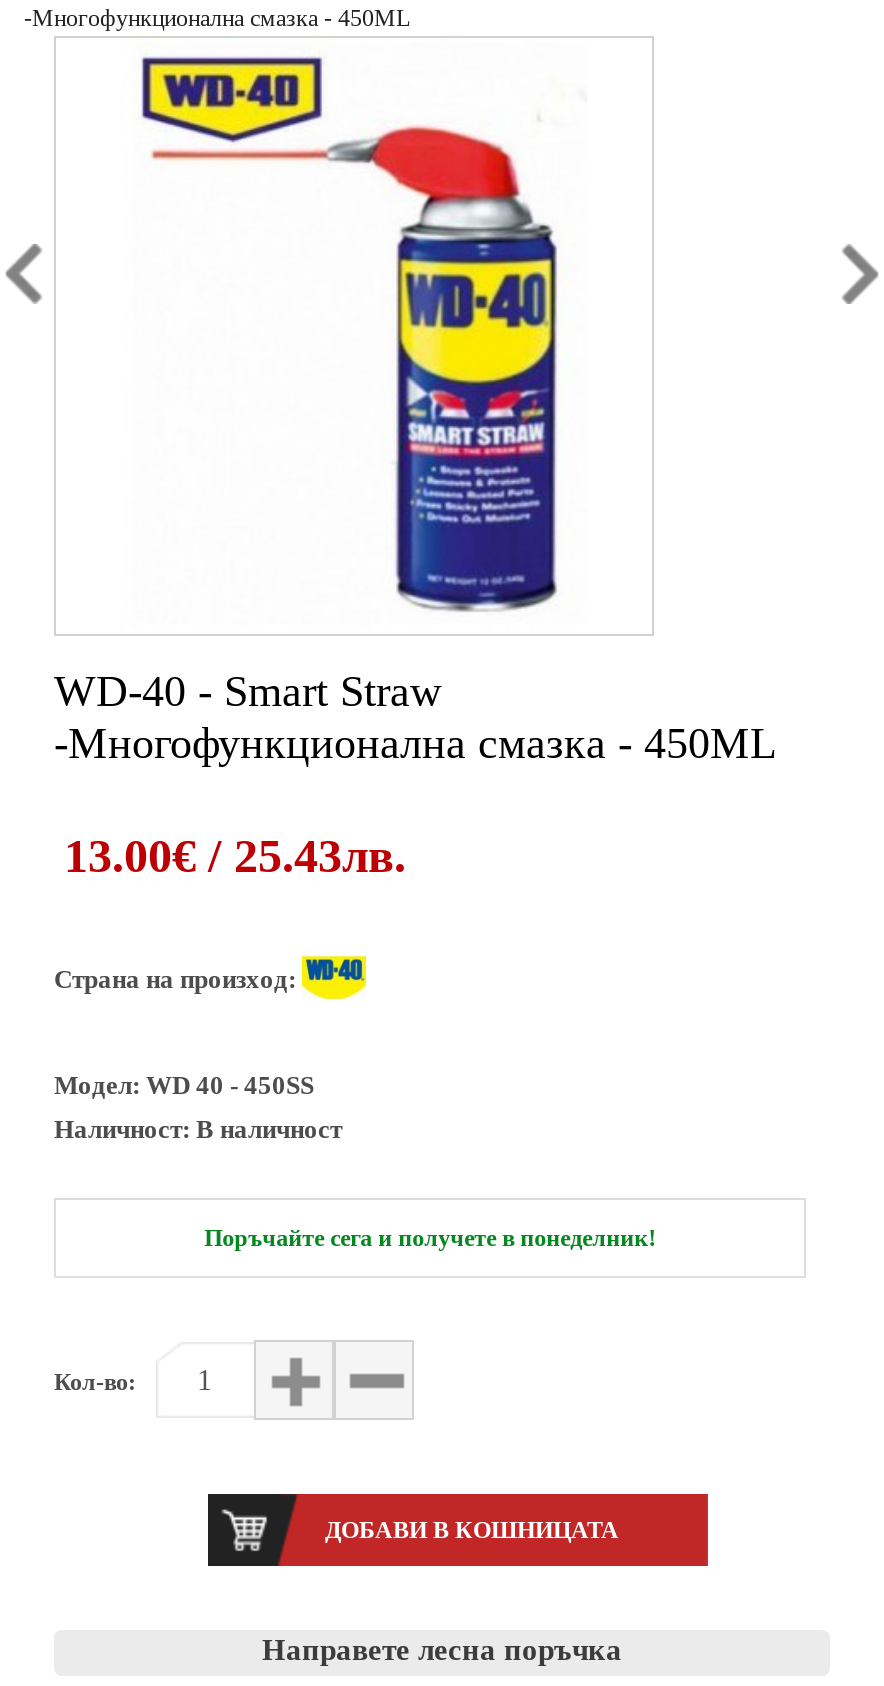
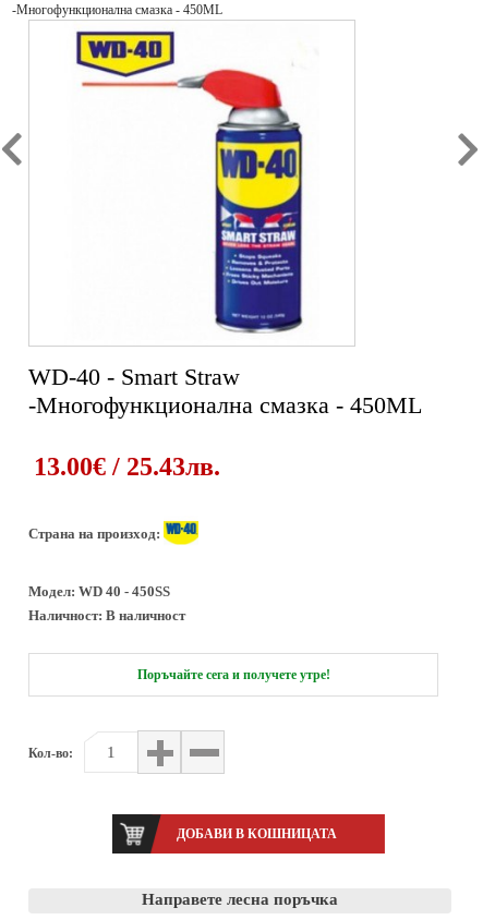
- Поръчайте сега и получете в понеделник!
+ Поръчайте сега и получете утре!
